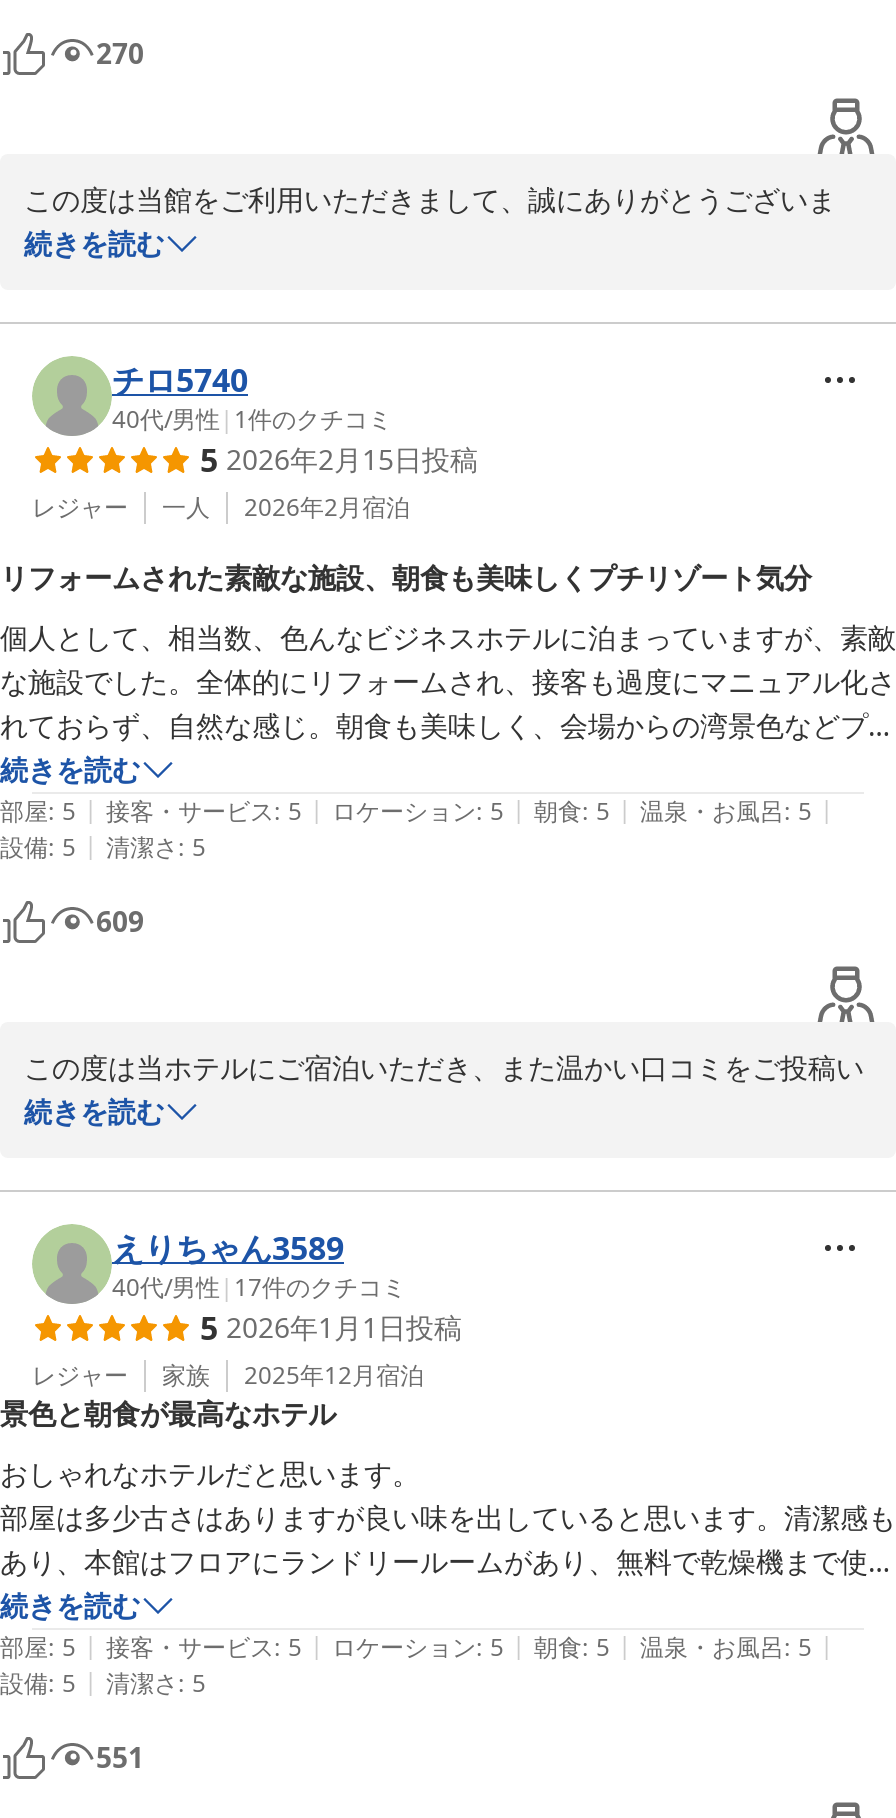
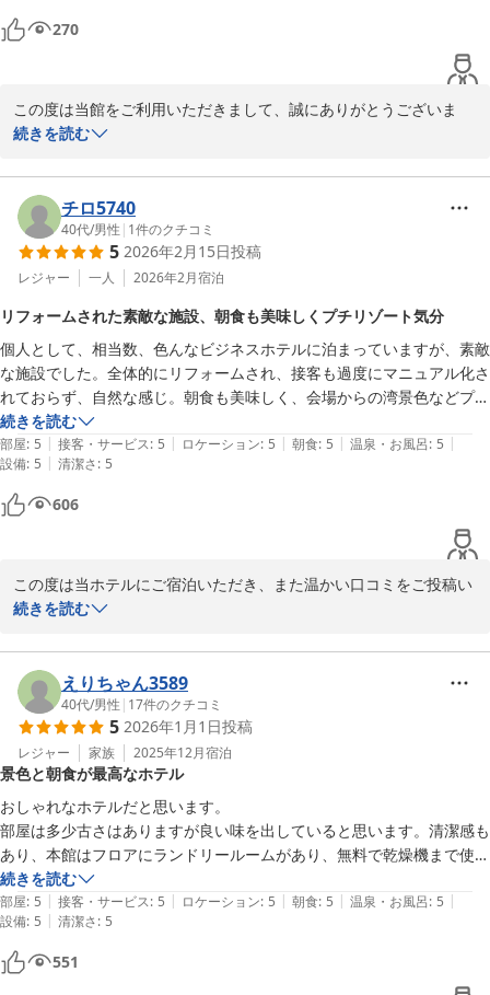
- 609
+ 606
